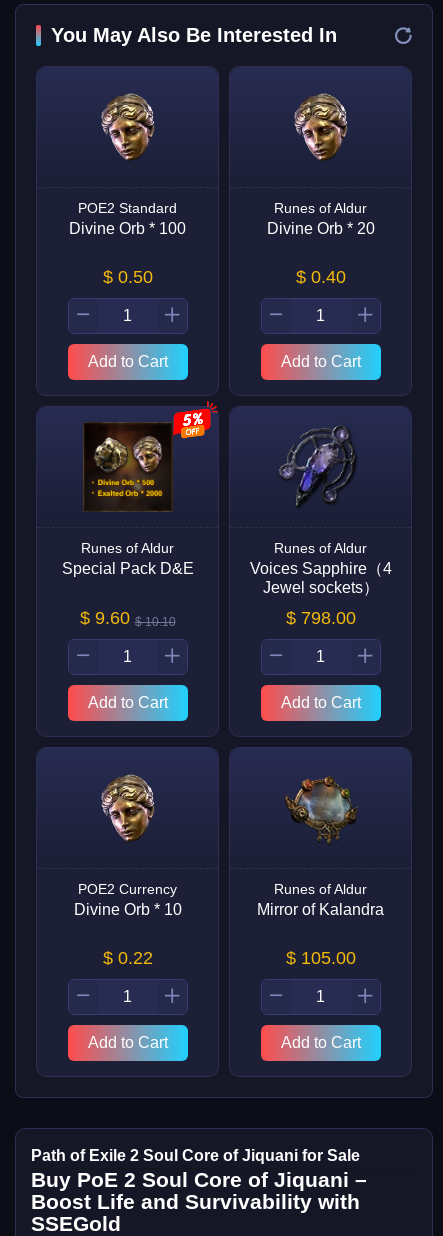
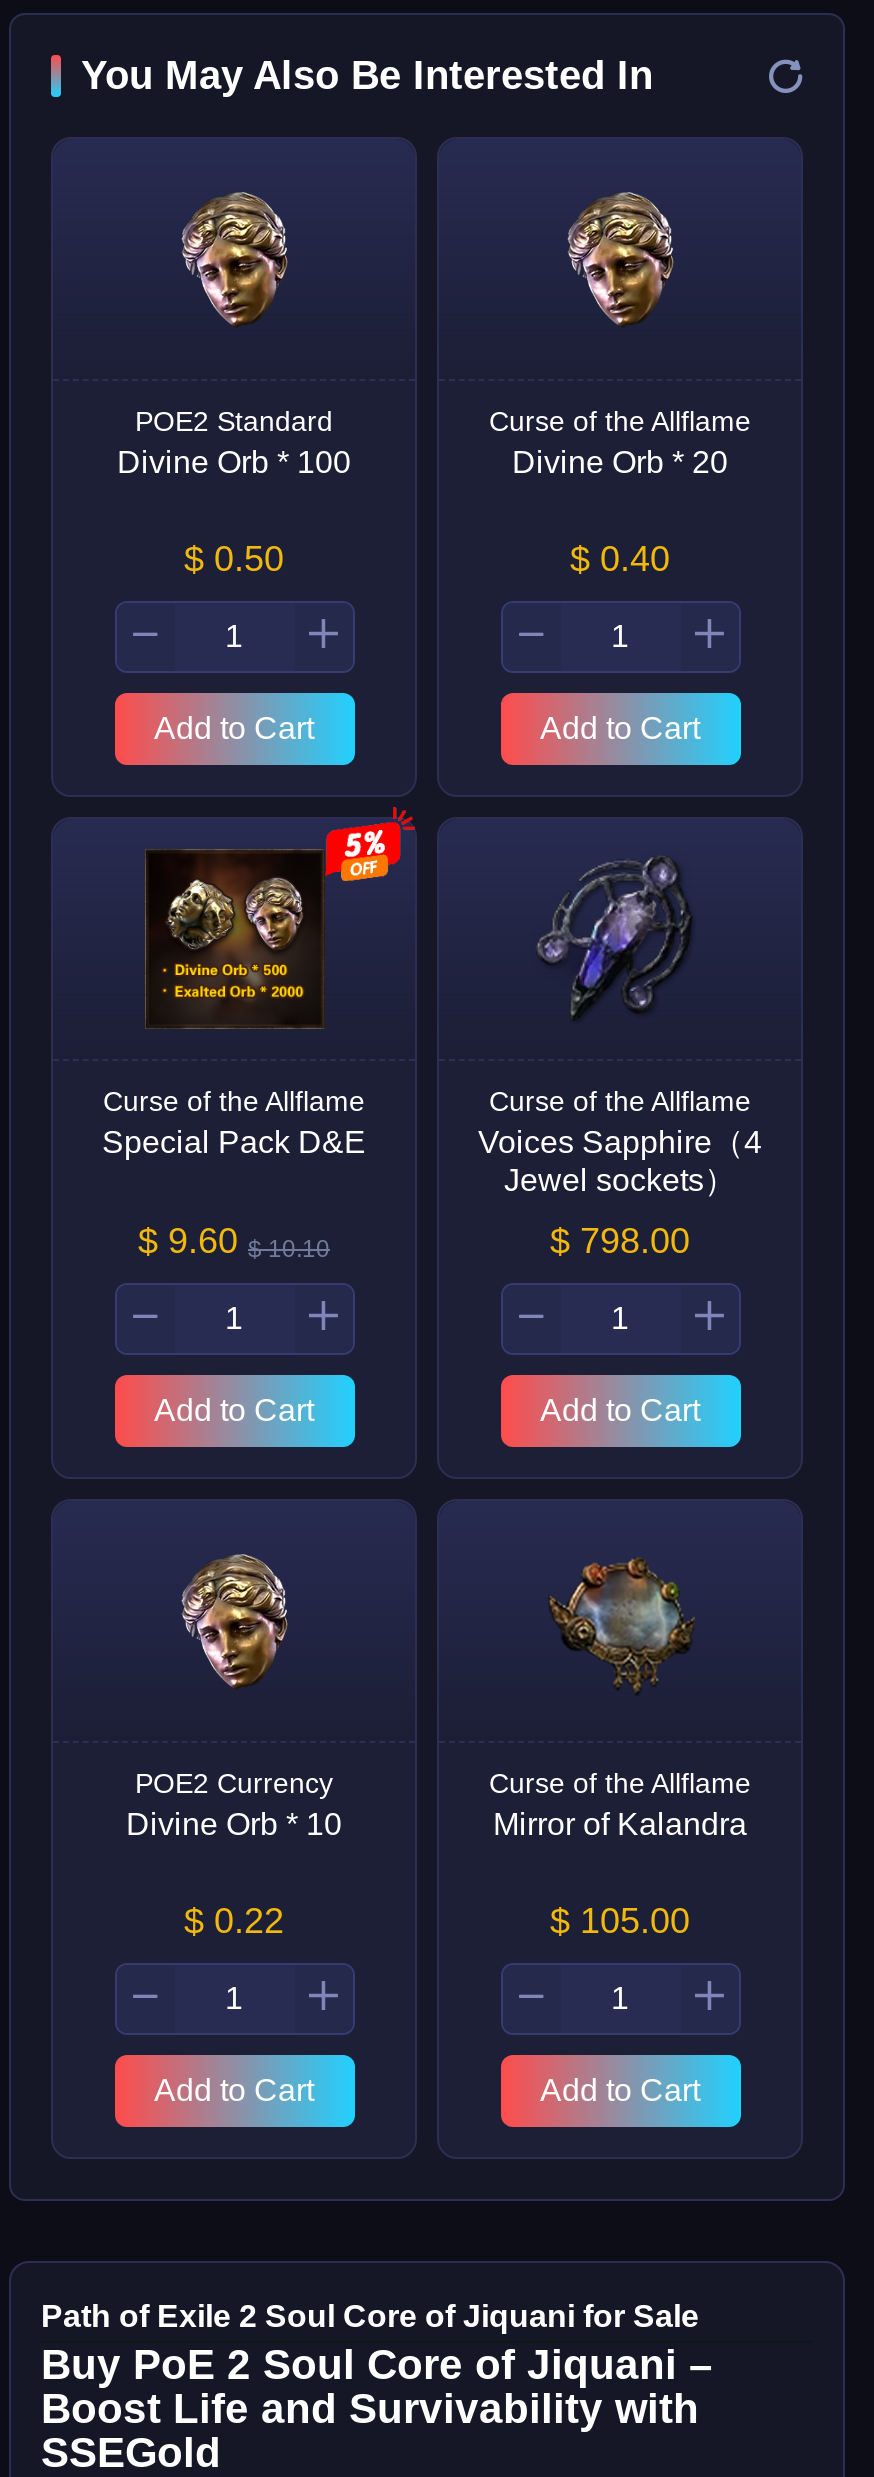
- Runes of Aldur
+ Curse of the Allflame

- Runes of Aldur
+ Curse of the Allflame

- Runes of Aldur
+ Curse of the Allflame

- Runes of Aldur
+ Curse of the Allflame
